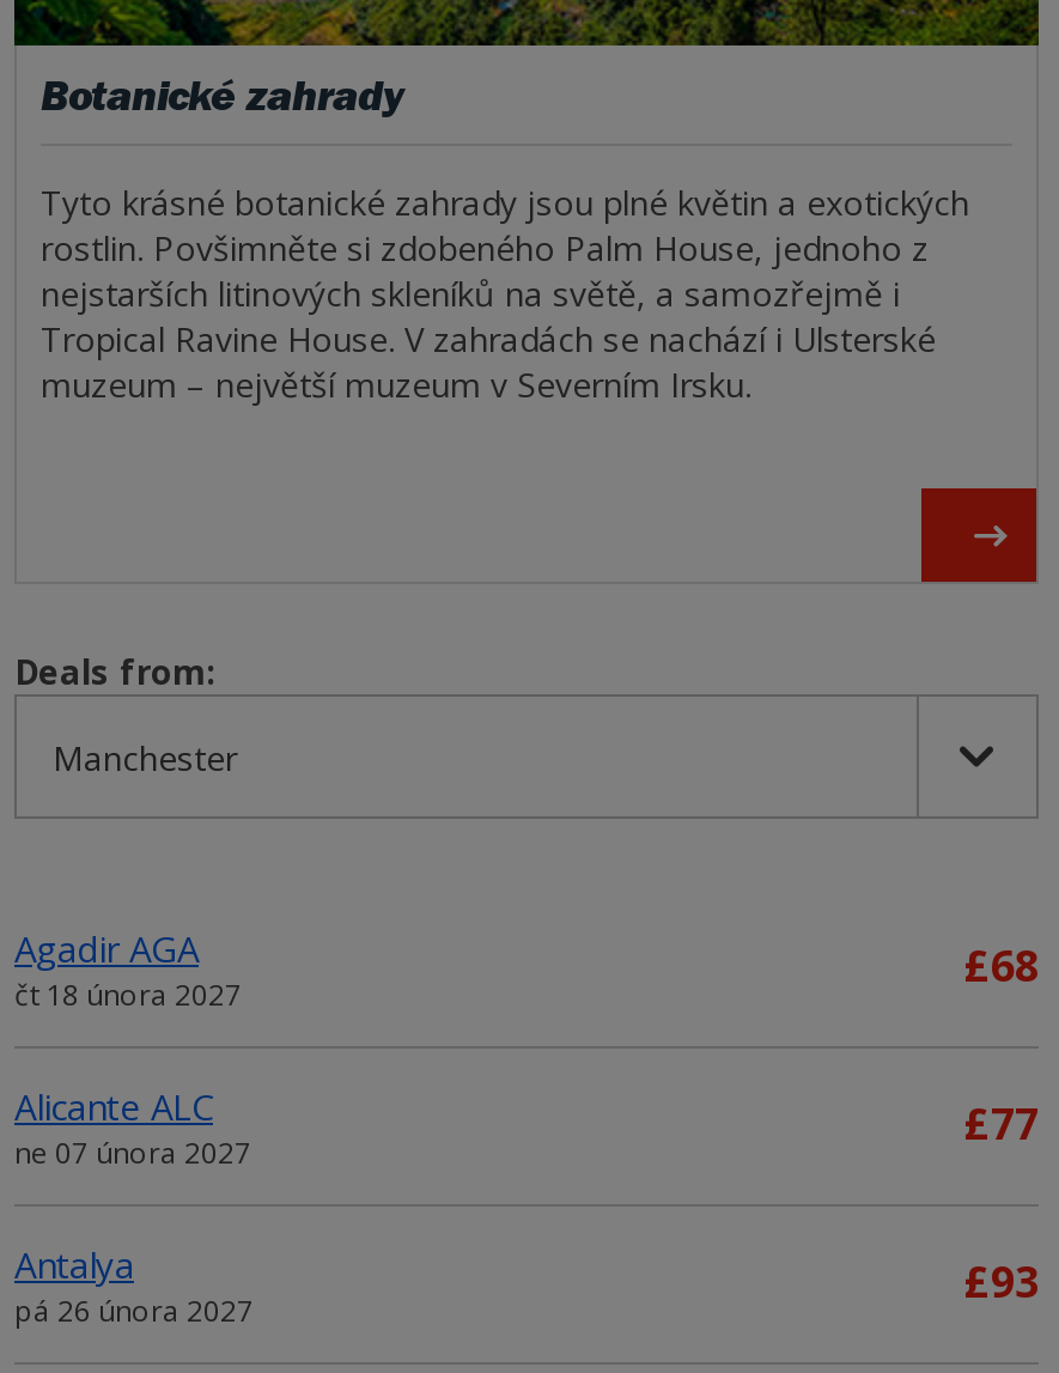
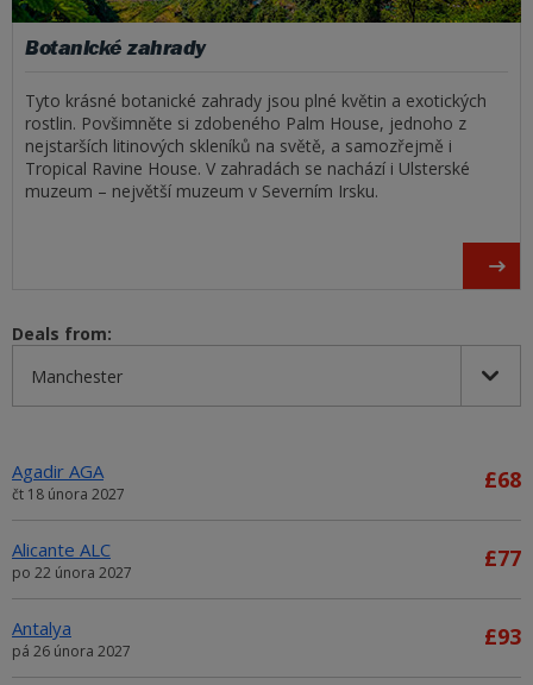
- ne 07 února 2027
+ po 22 února 2027
